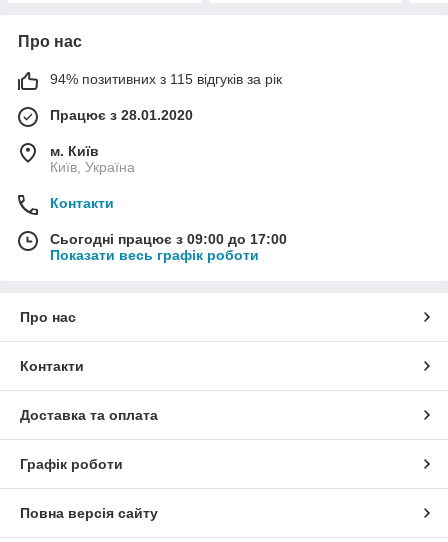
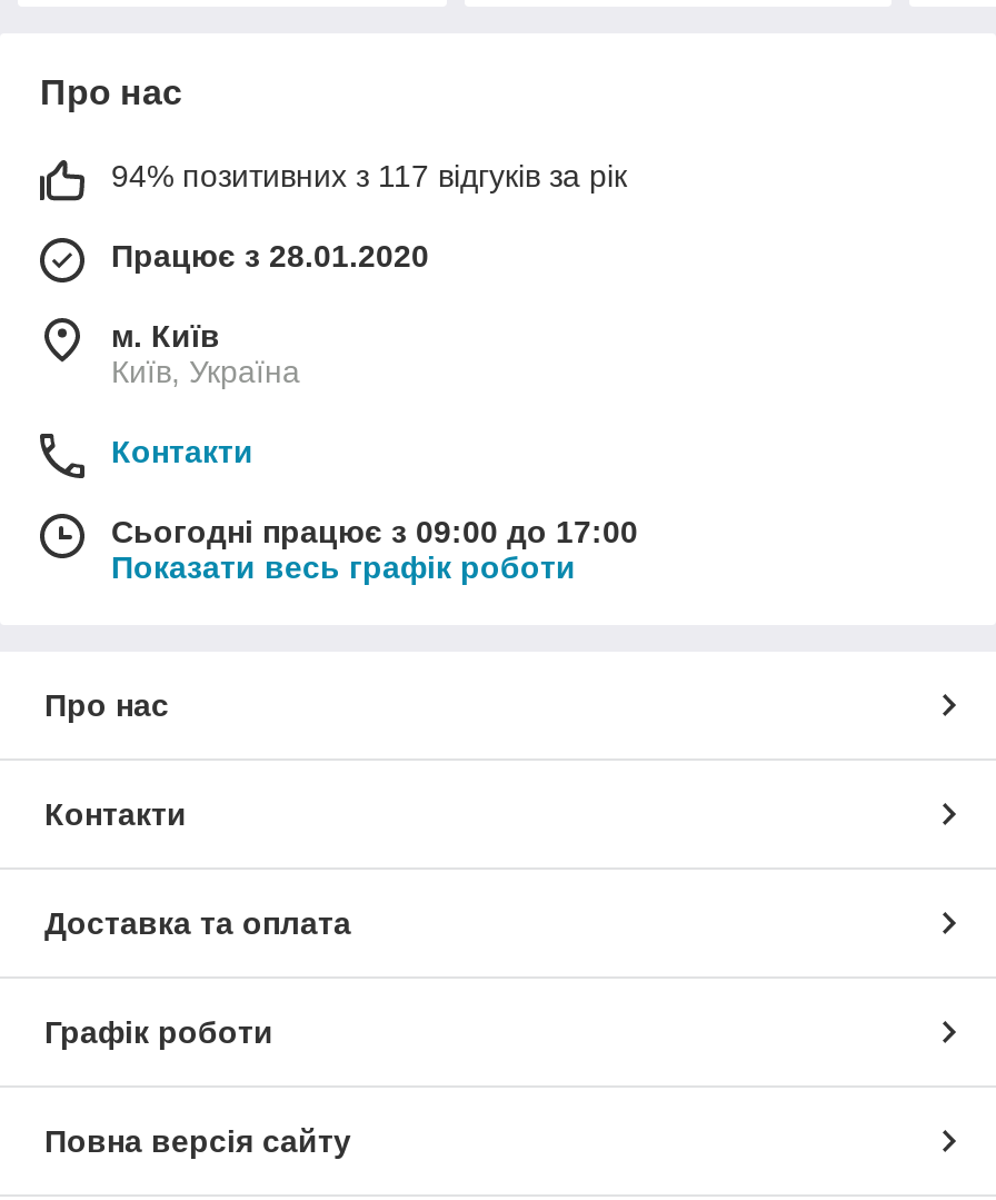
- 94% позитивних з 115 відгуків за рік
+ 94% позитивних з 117 відгуків за рік
